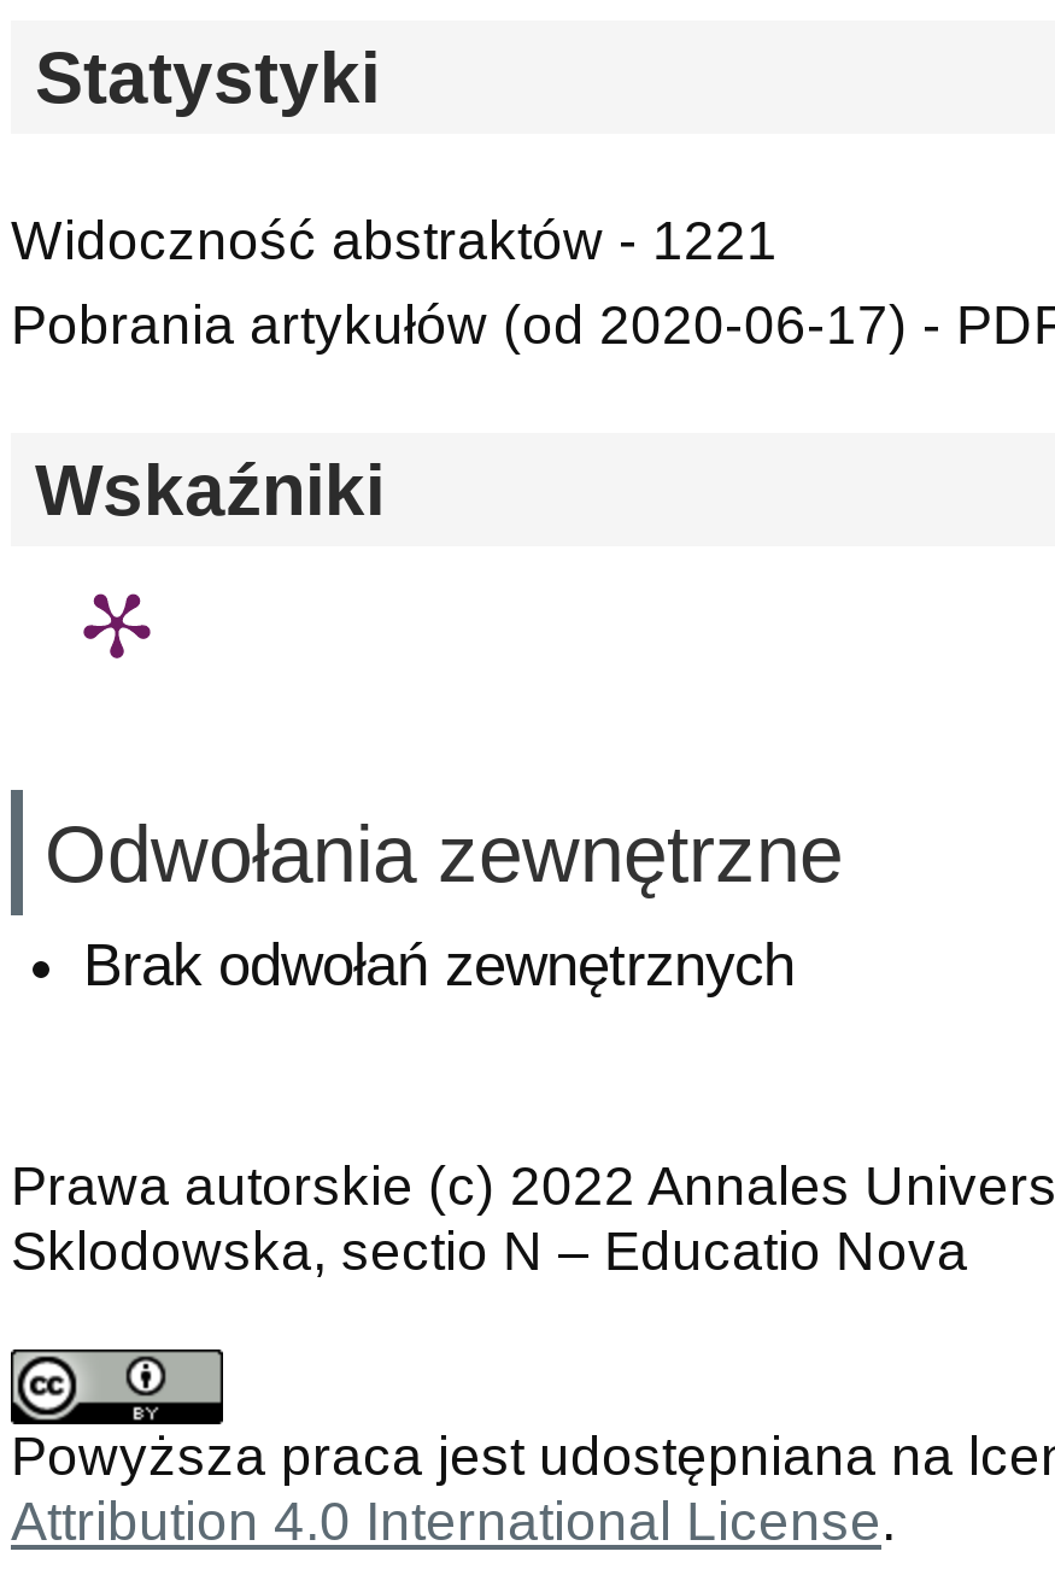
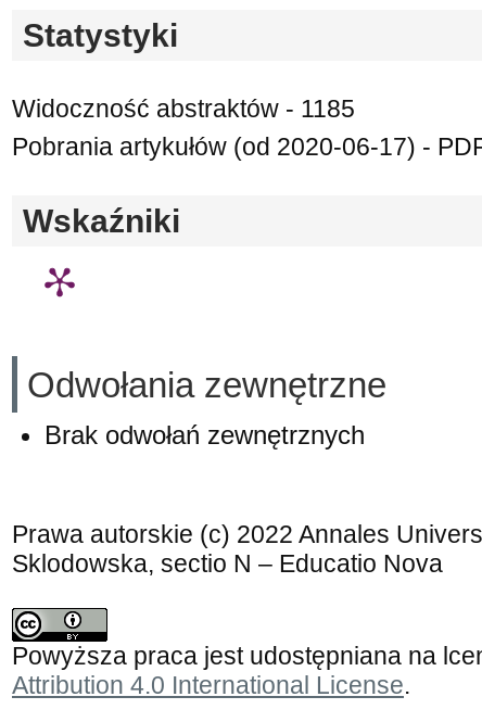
- Widoczność abstraktów - 1221
+ Widoczność abstraktów - 1185
